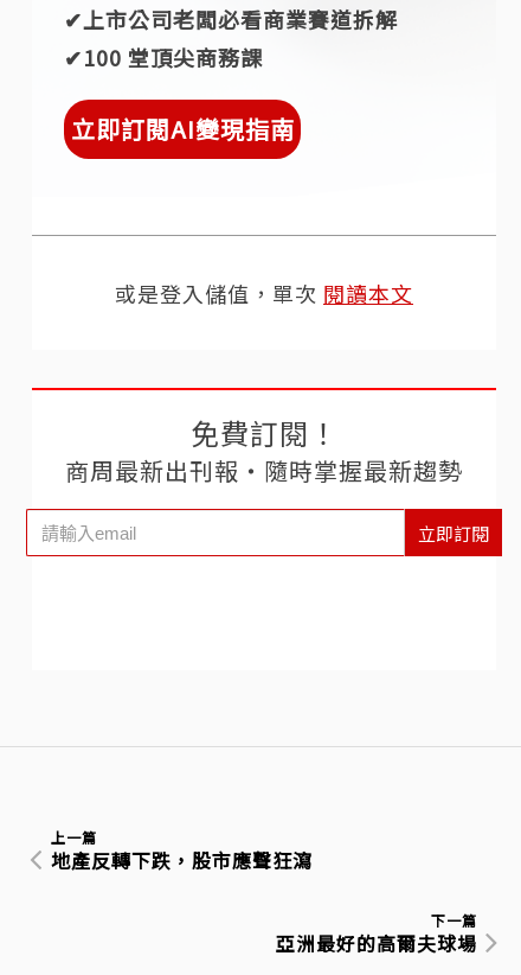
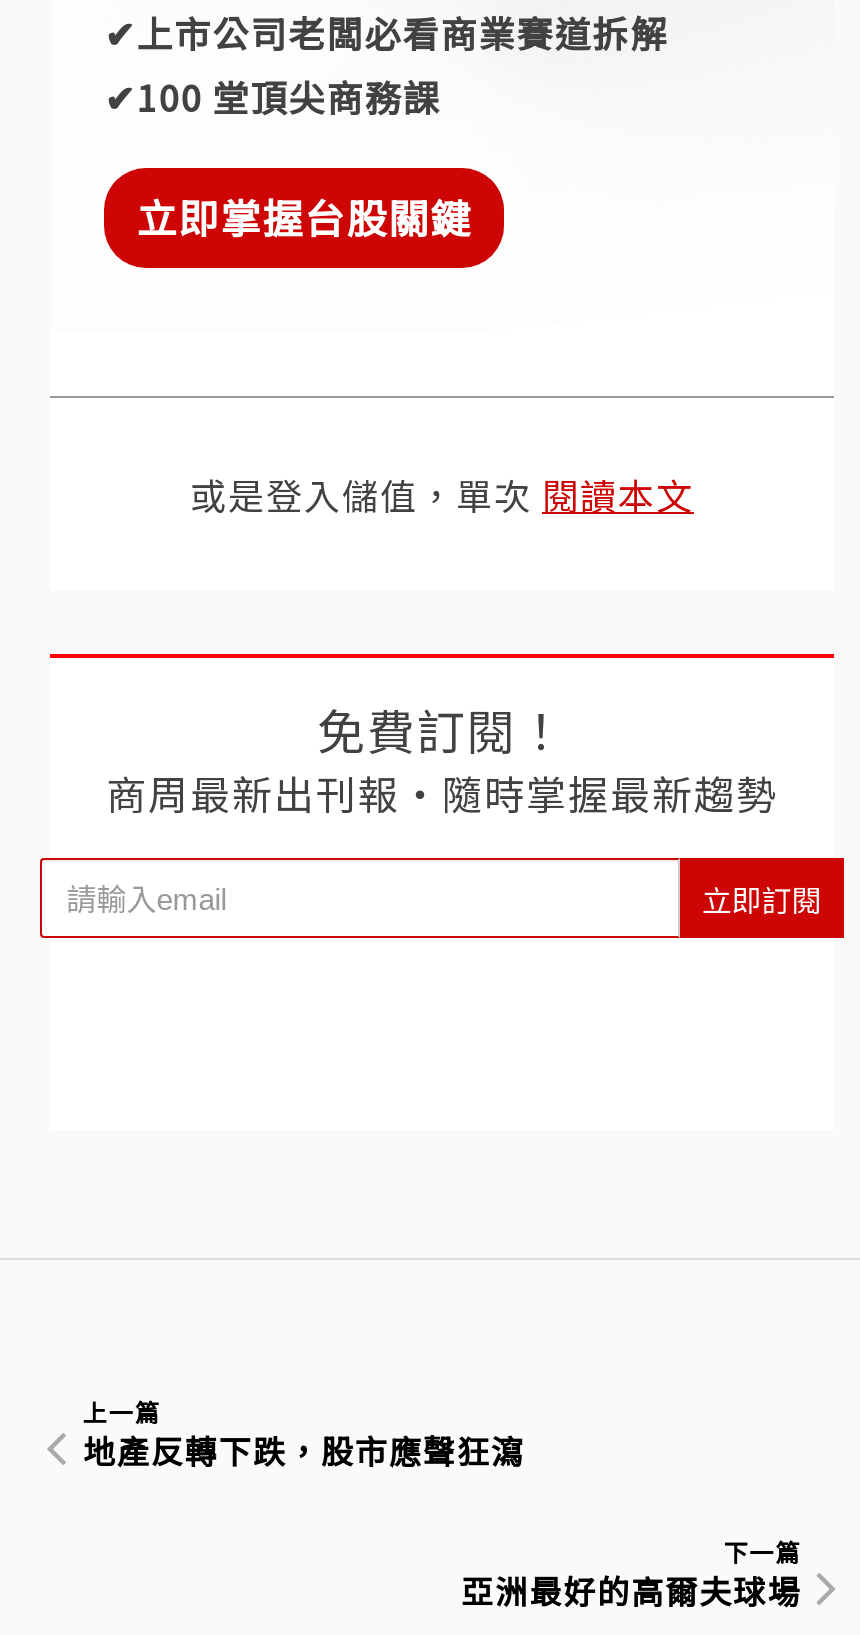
- 立即訂閱AI變現指南
+ 立即掌握台股關鍵
